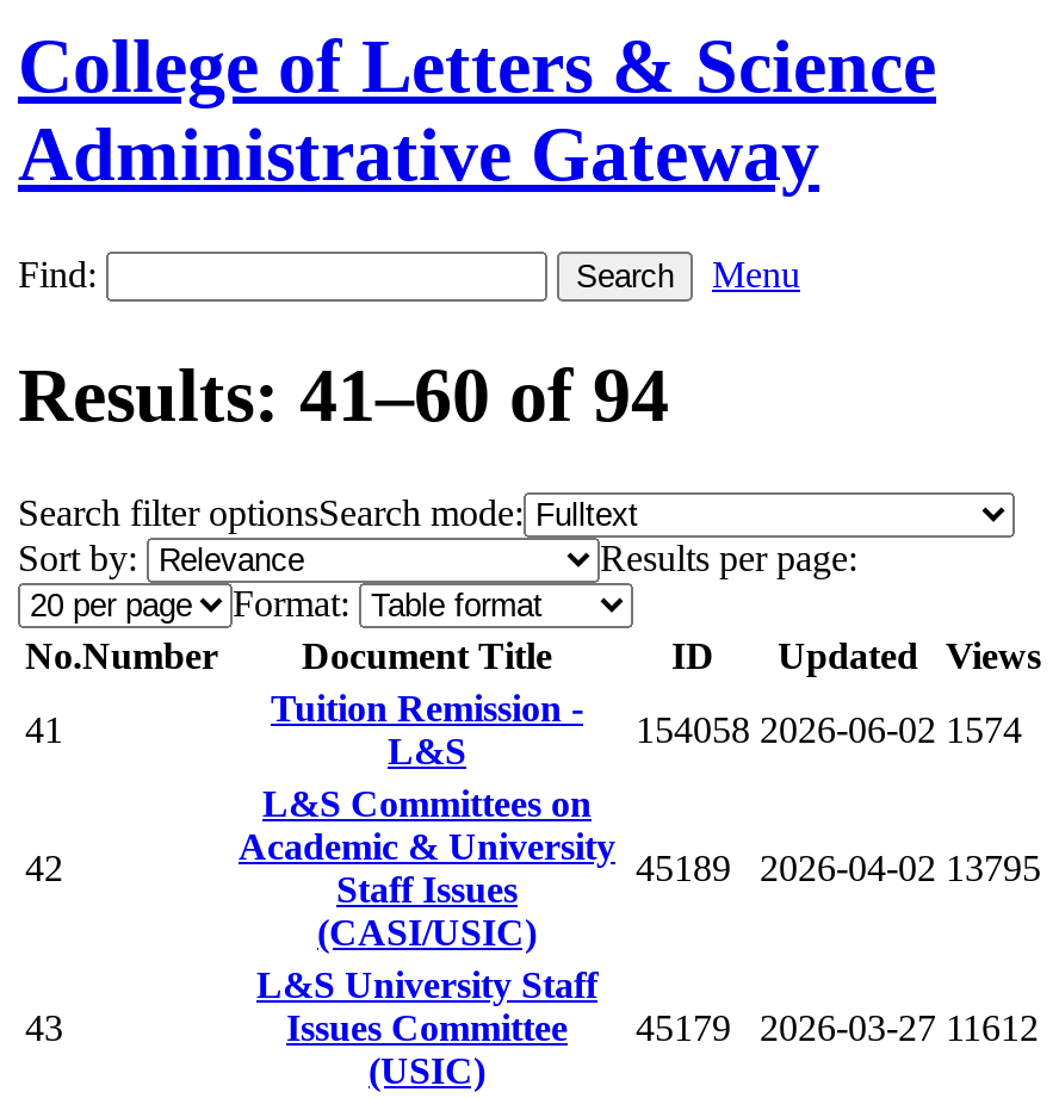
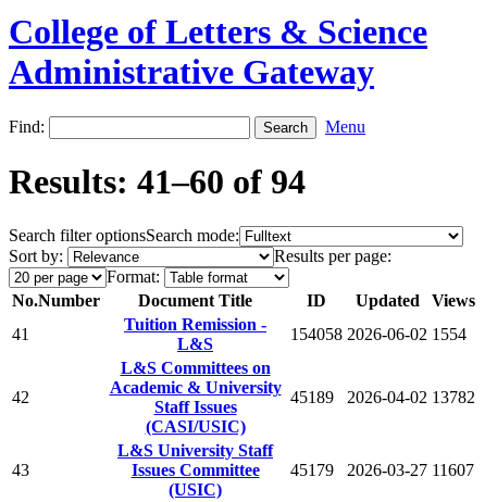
- 154058 2026-06-02 1574
+ 154058 2026-06-02 1554

- 45189 2026-04-02 13795
+ 45189 2026-04-02 13782

- Issues Committee 45179 2026-03-27 11612
+ Issues Committee 45179 2026-03-27 11607
